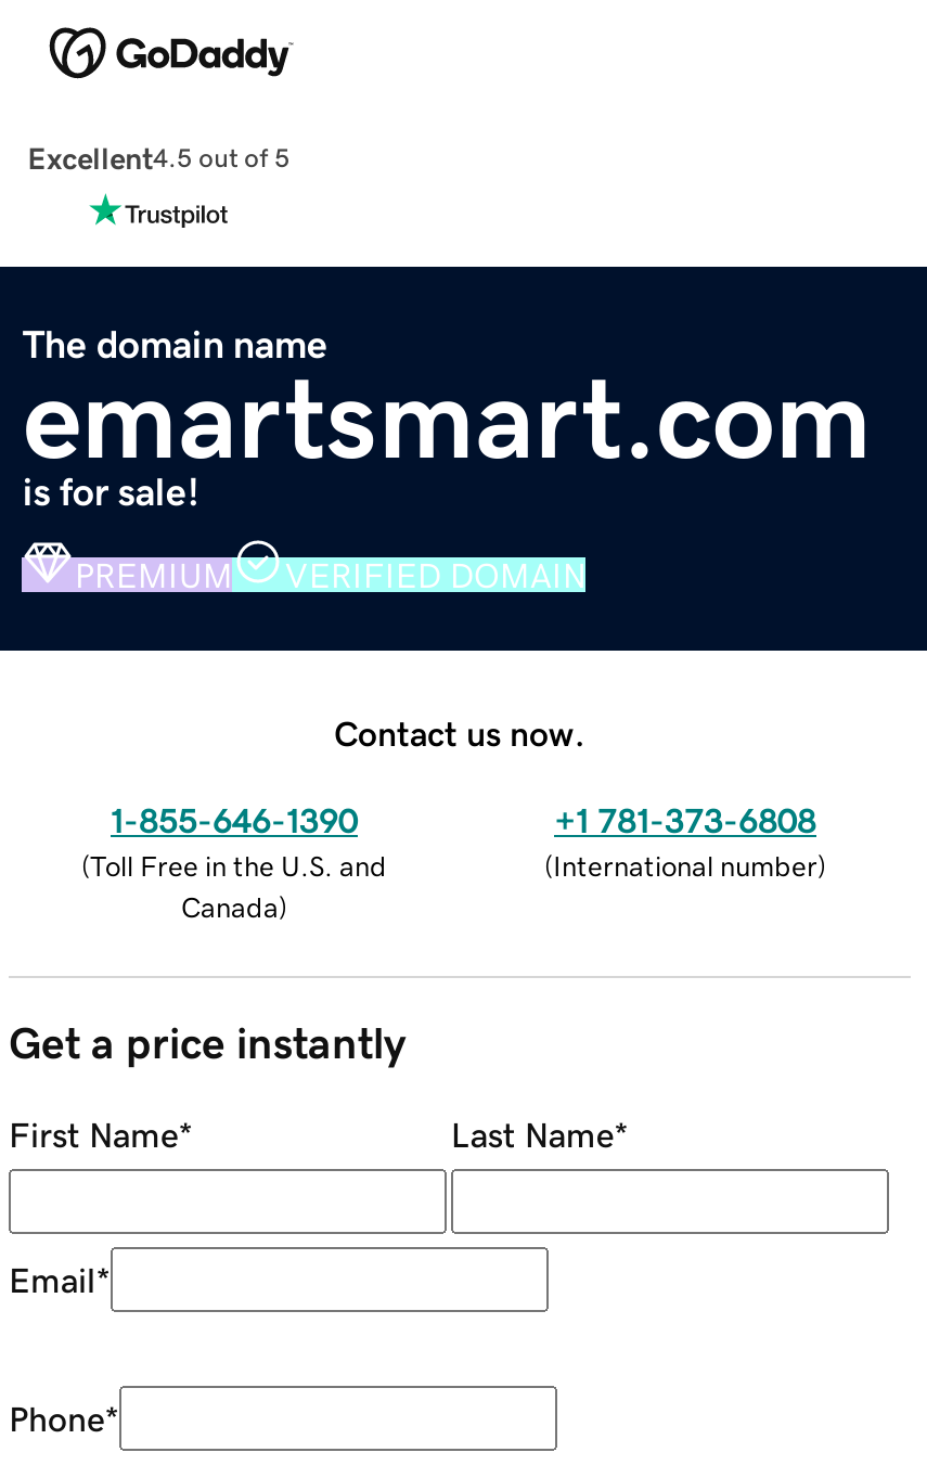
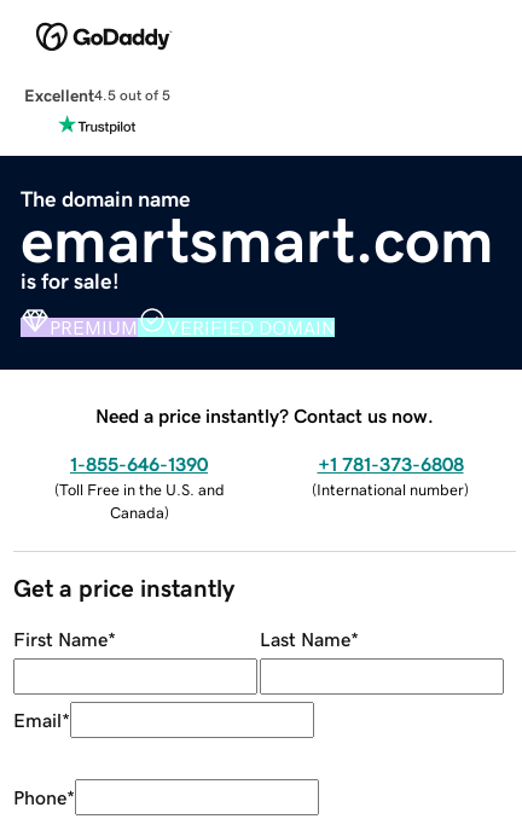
- Contact us now.
+ Need a price instantly? Contact us now.
